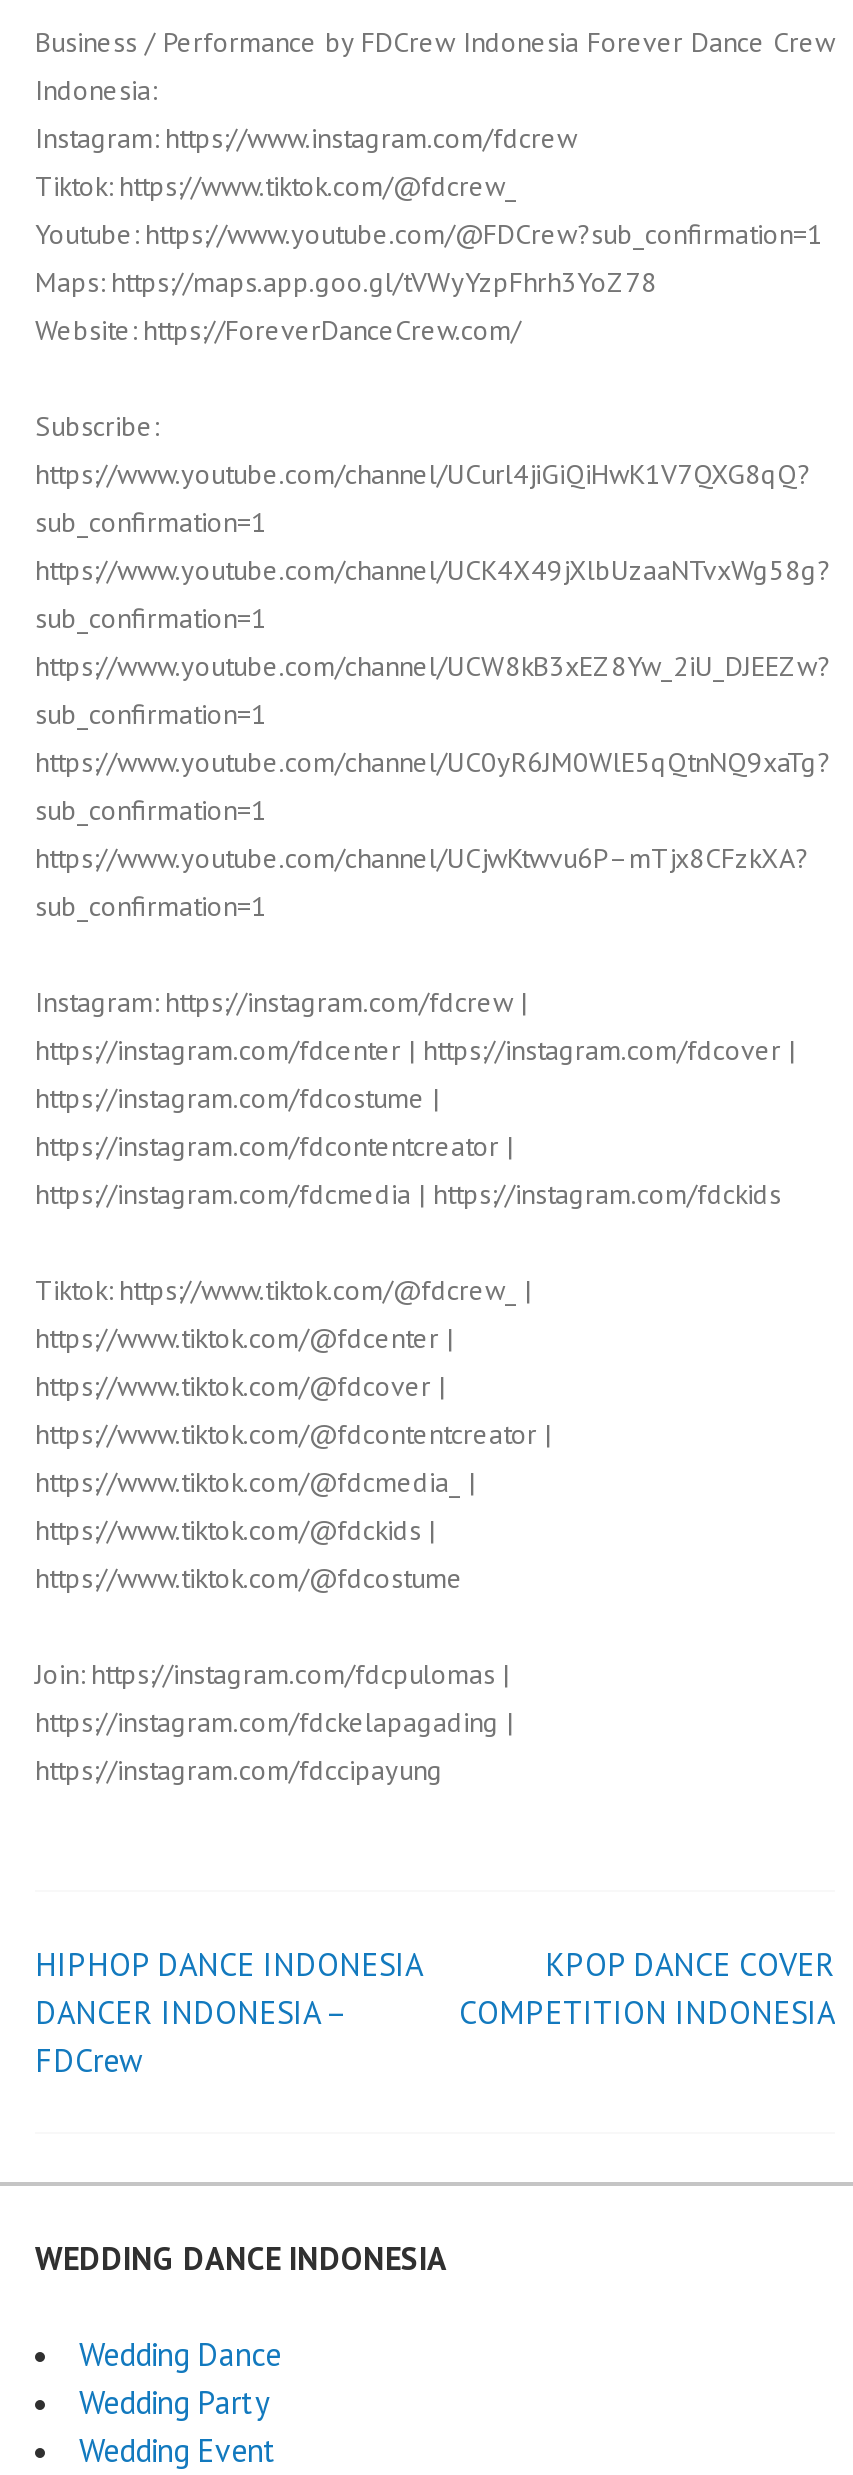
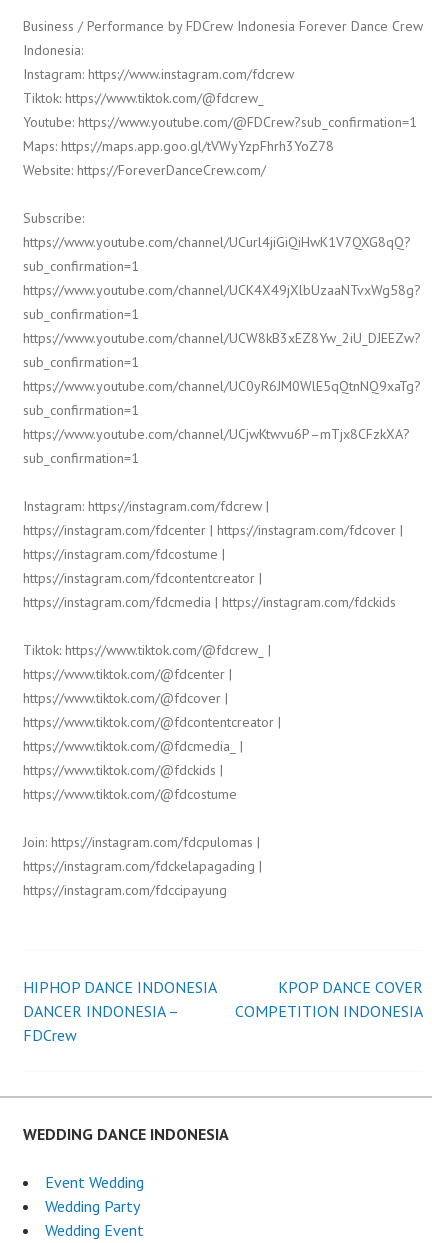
- Wedding Dance
+ Event Wedding
